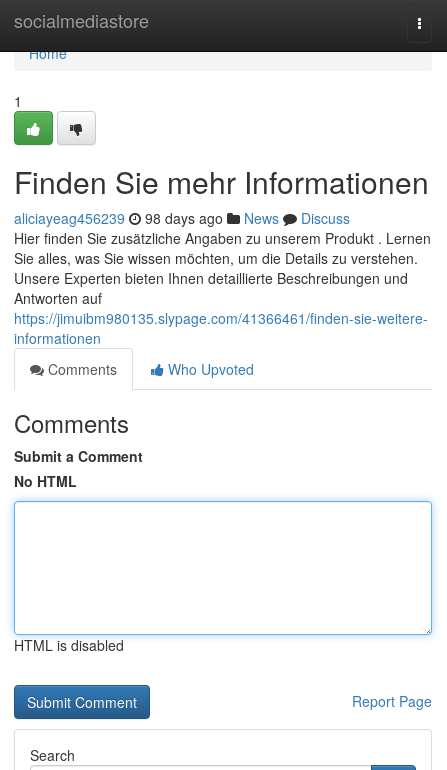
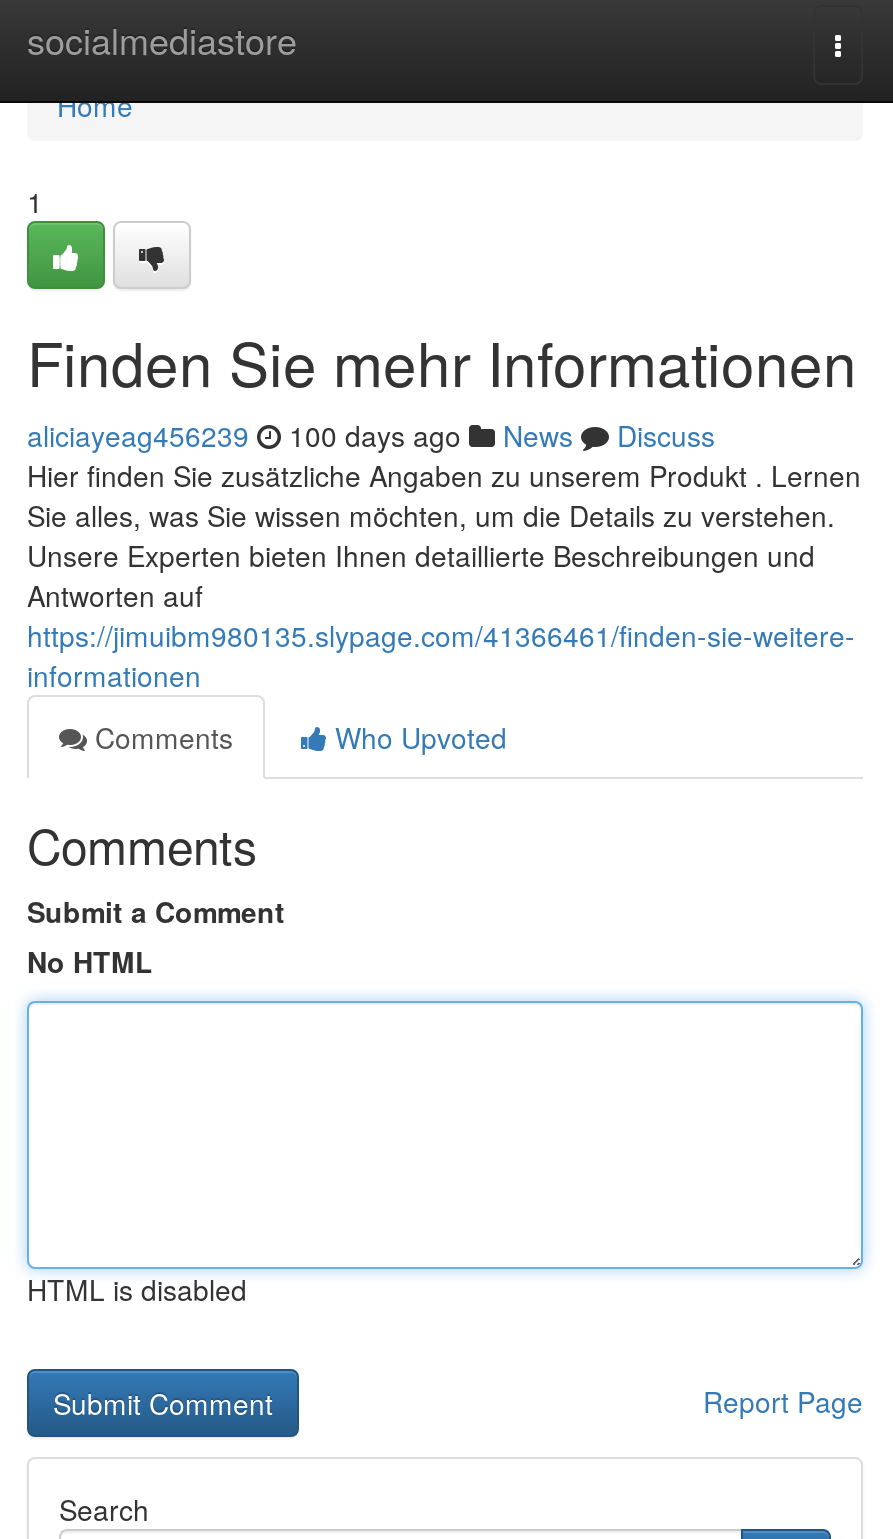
- aliciayeag456239 98 days ago News Discuss
+ aliciayeag456239 100 days ago News Discuss
